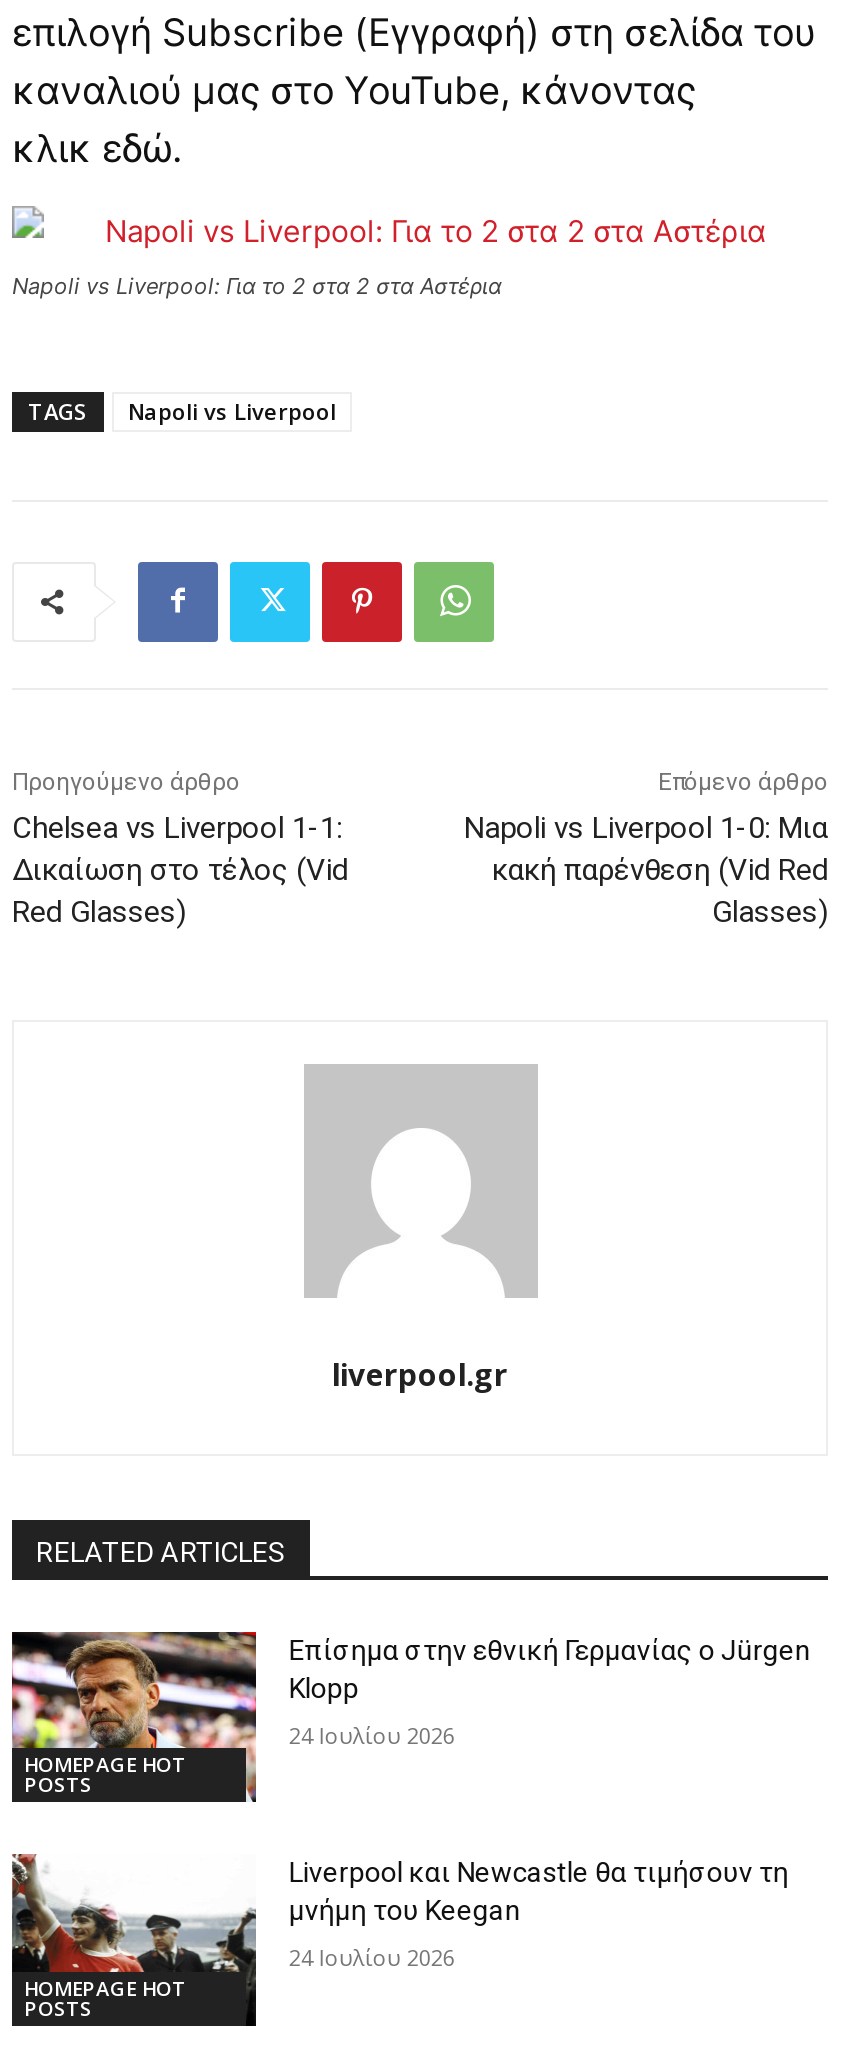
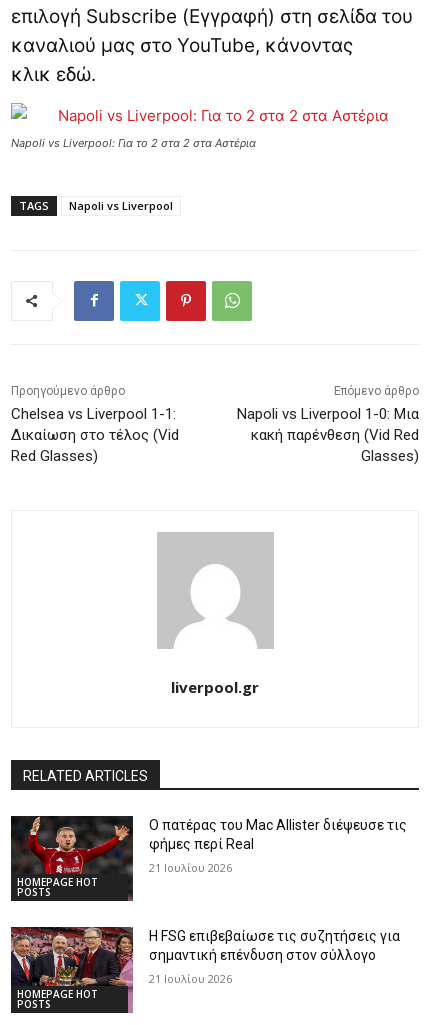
- [image]
- Επίσημα στην εθνική Γερμανίας ο Jürgen
- Klopp
+ [image]
+ Ο πατέρας του Mac Allister διέψευσε τις
+ φήμες περί Real

- 24 Ιουλίου 2026
+ 21 Ιουλίου 2026

- [image]
- Liverpool και Newcastle θα τιμήσουν τη
- μνήμη του Keegan
+ [image]
+ Η FSG επιβεβαίωσε τις συζητήσεις για
+ σημαντική επένδυση στον σύλλογο

- 24 Ιουλίου 2026
+ 21 Ιουλίου 2026
